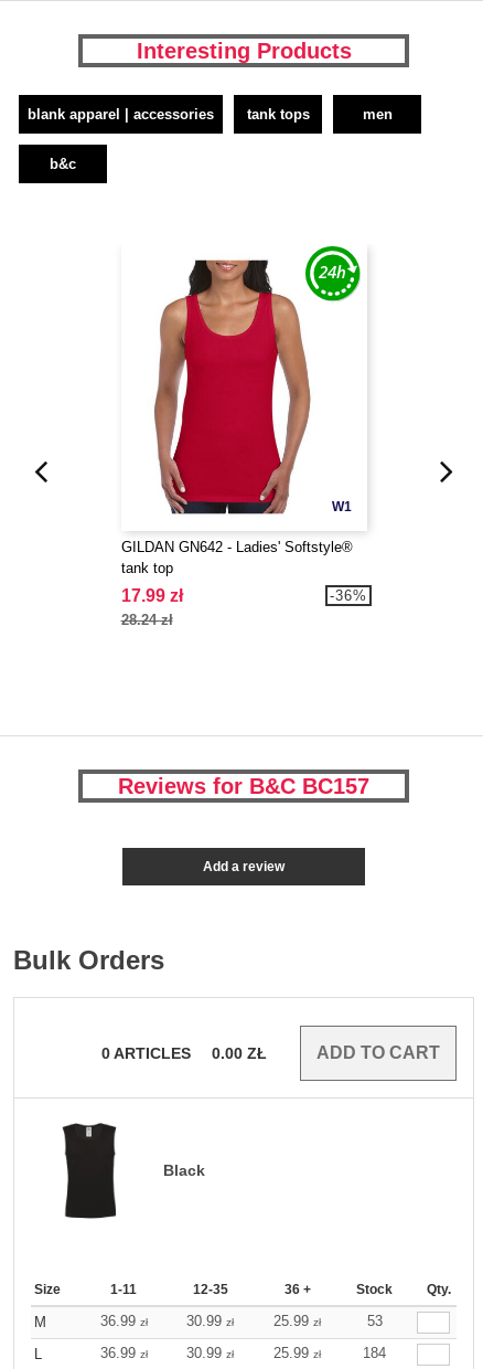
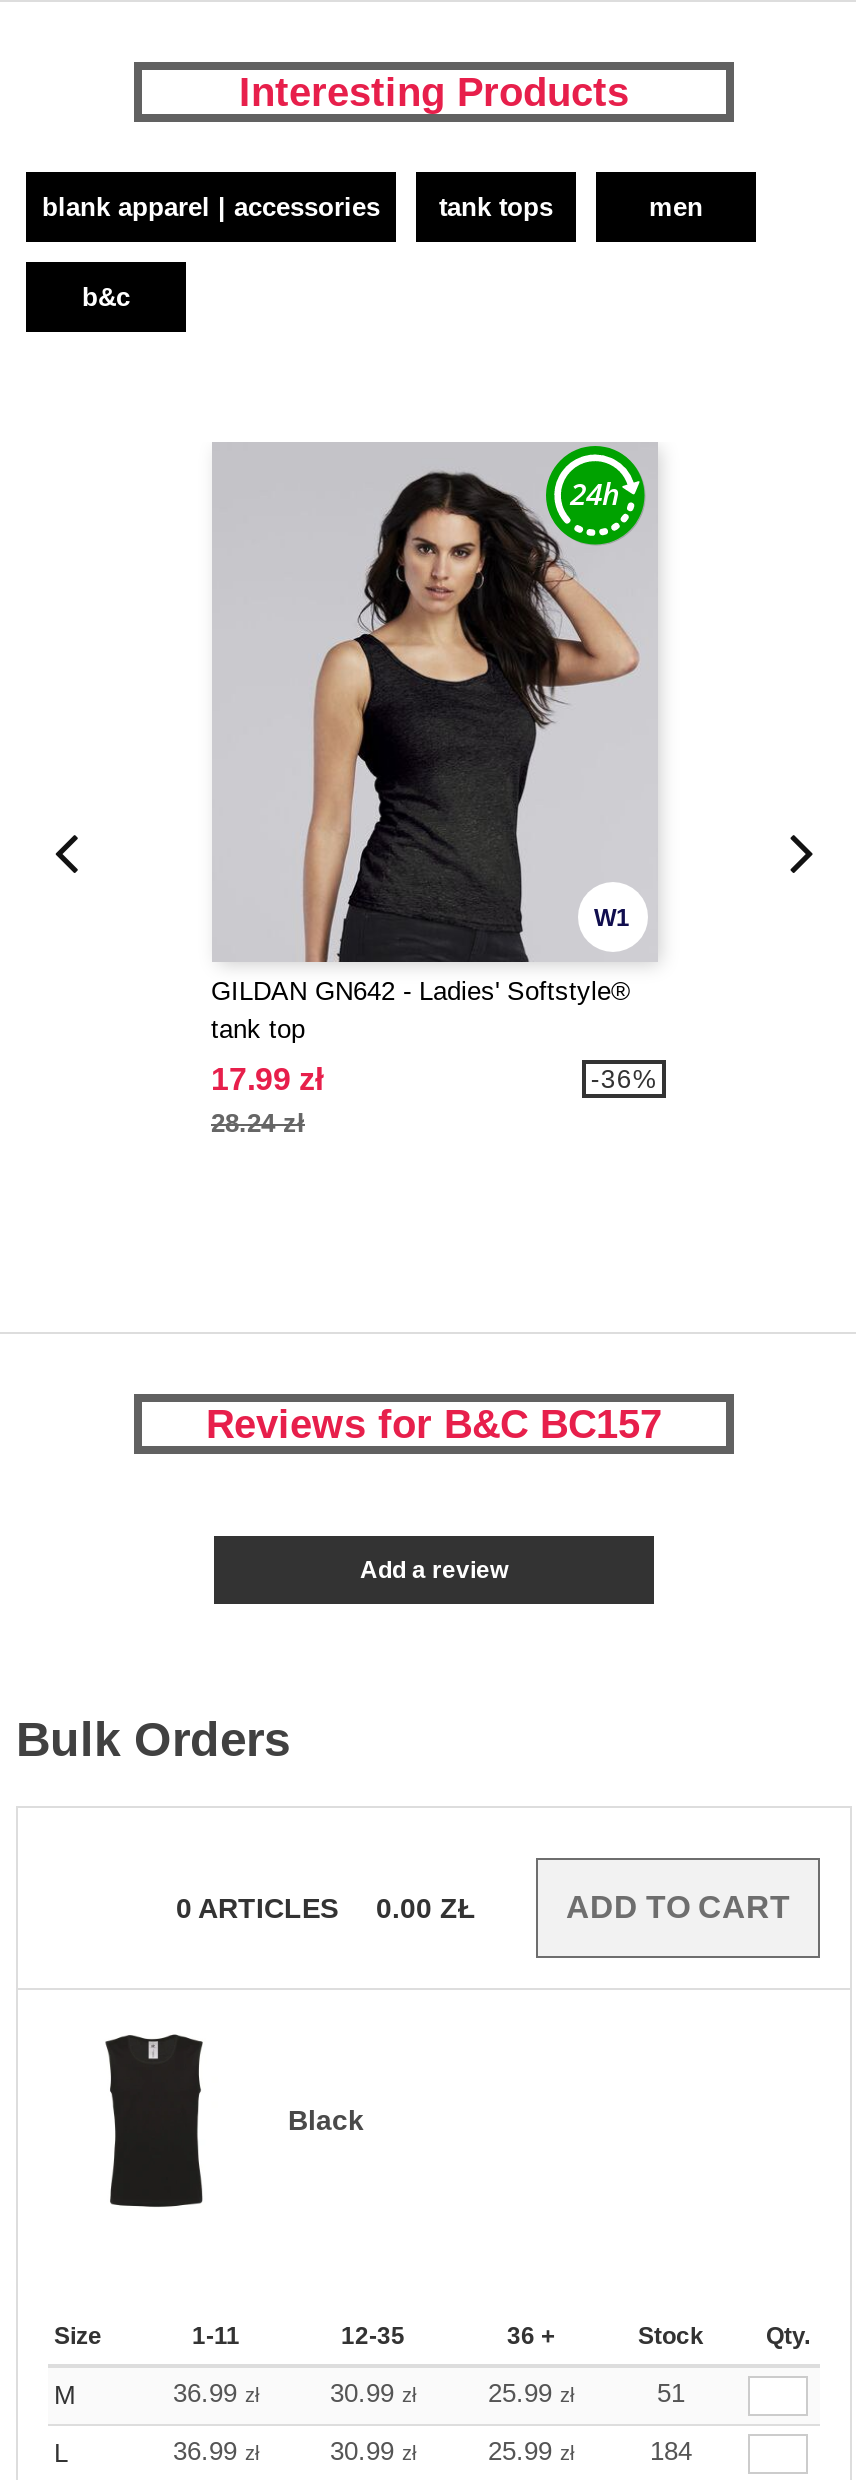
- [image]
+ [image]

- 53
+ 51
